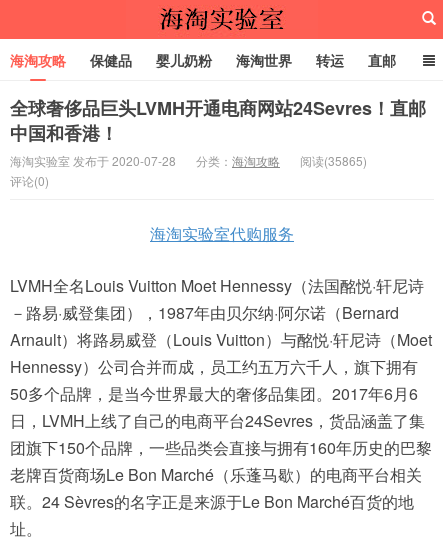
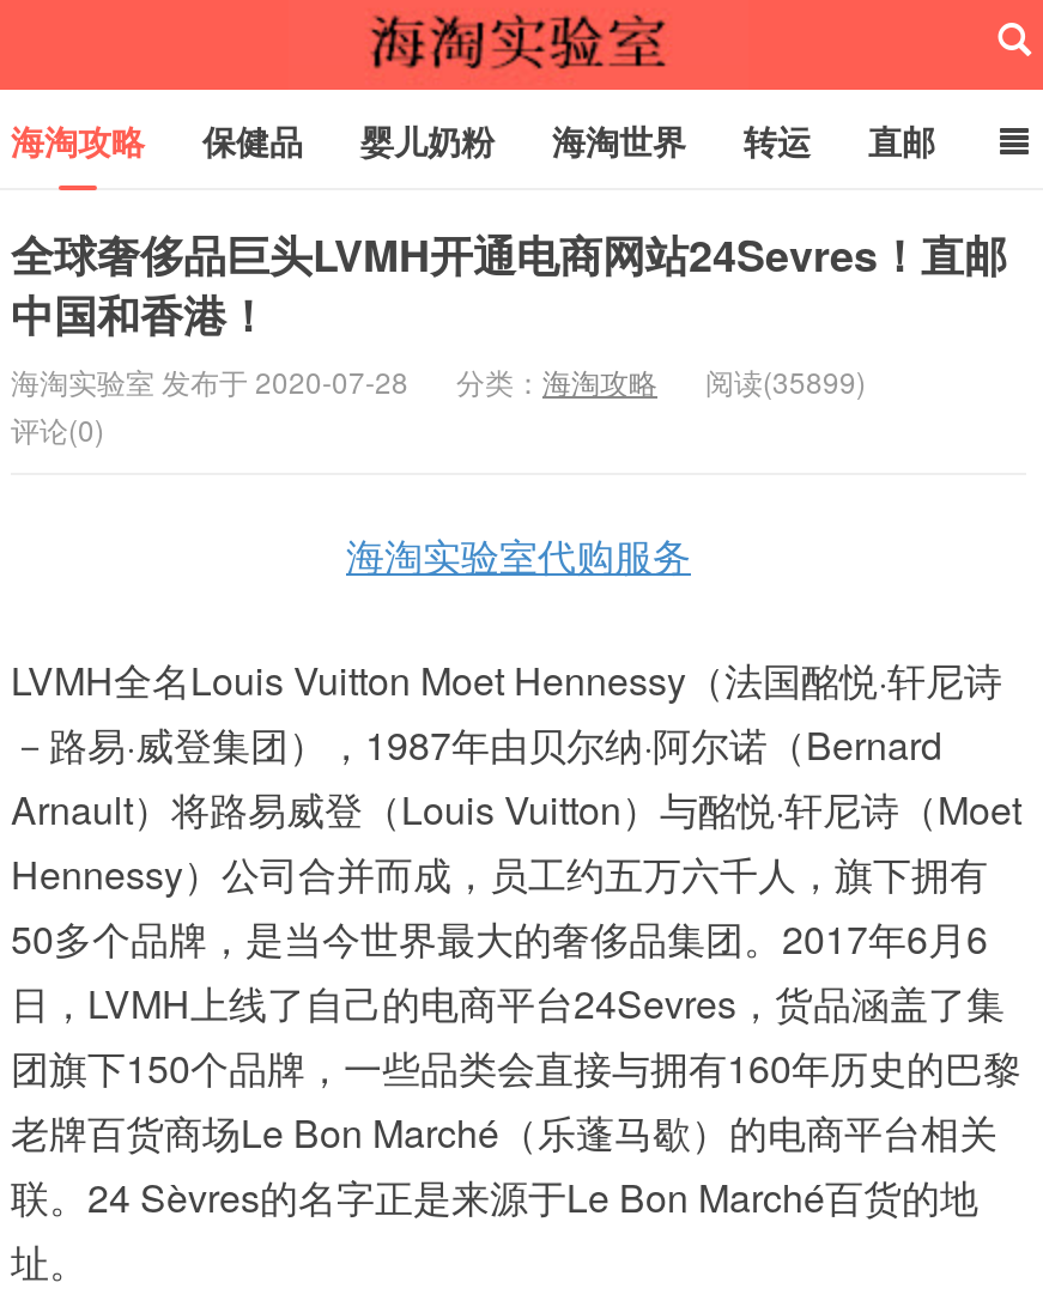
- 阅读(35865)
+ 阅读(35899)
